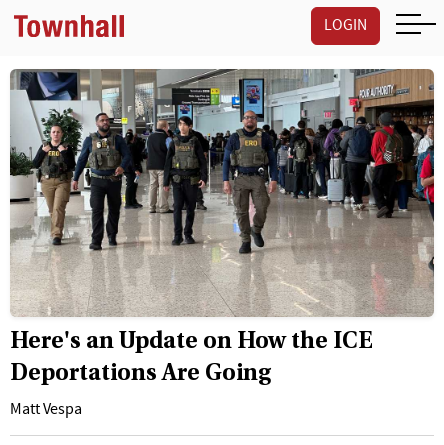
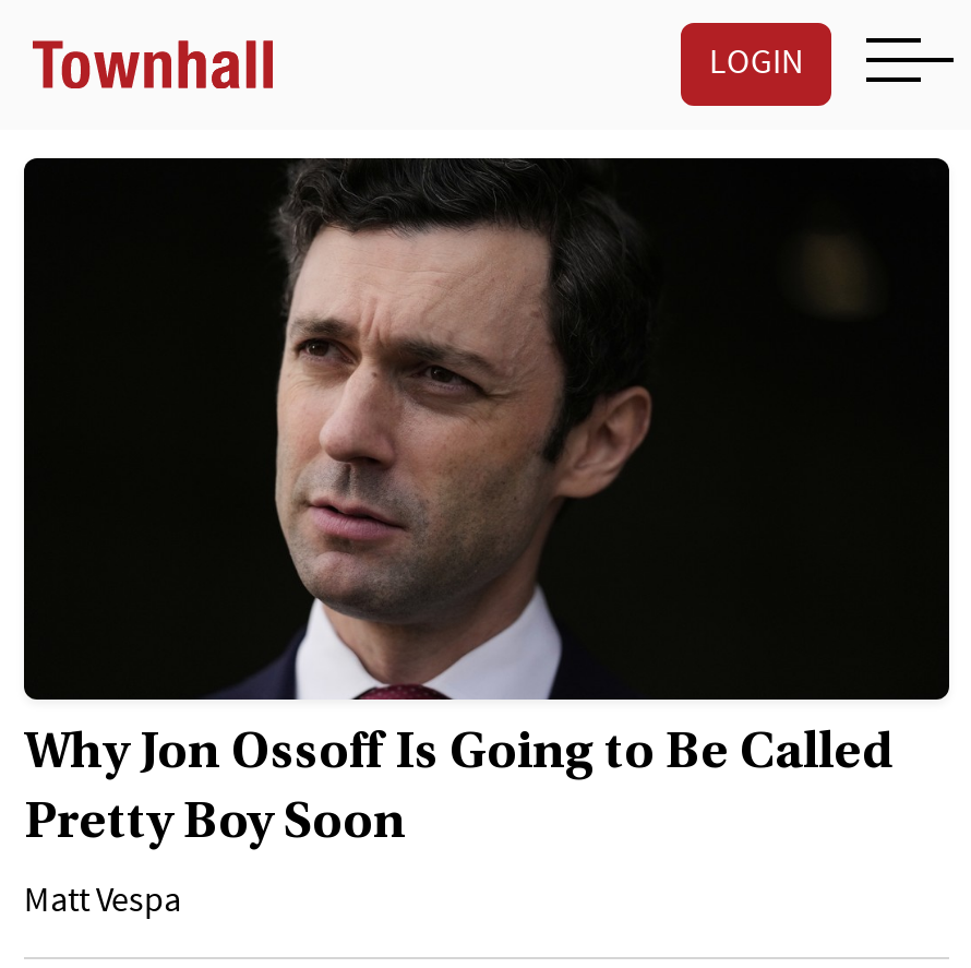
- [image]
- Here's an Update on How the ICE
- Deportations Are Going
+ [image]
+ Why Jon Ossoff Is Going to Be Called
+ Pretty Boy Soon
